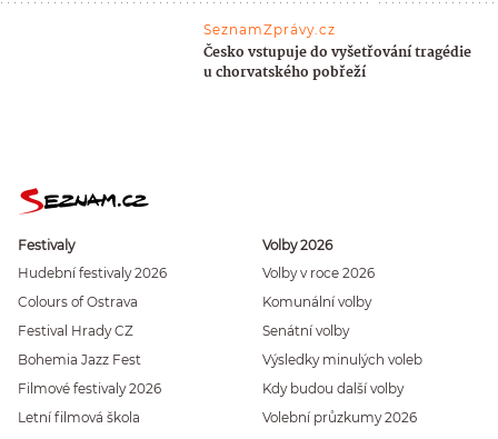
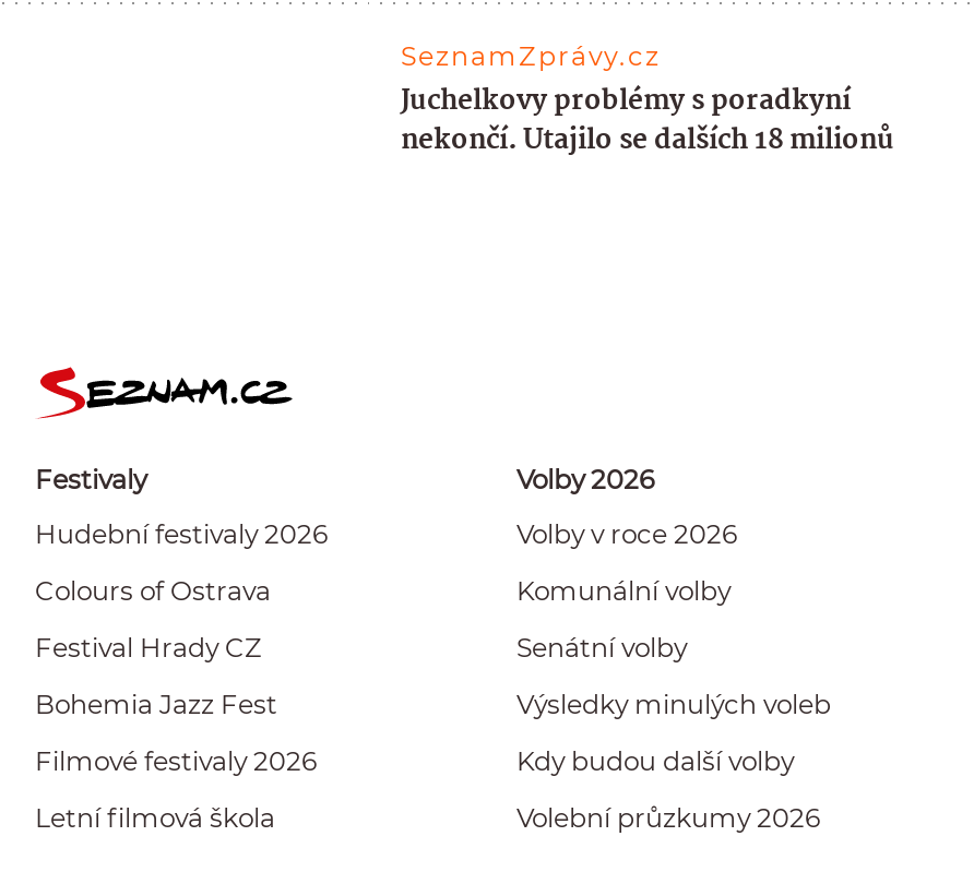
- Česko vstupuje do vyšetřování tragédie
- u chorvatského pobřeží
+ Juchelkovy problémy s poradkyní
+ nekončí. Utajilo se dalších 18 milionů
